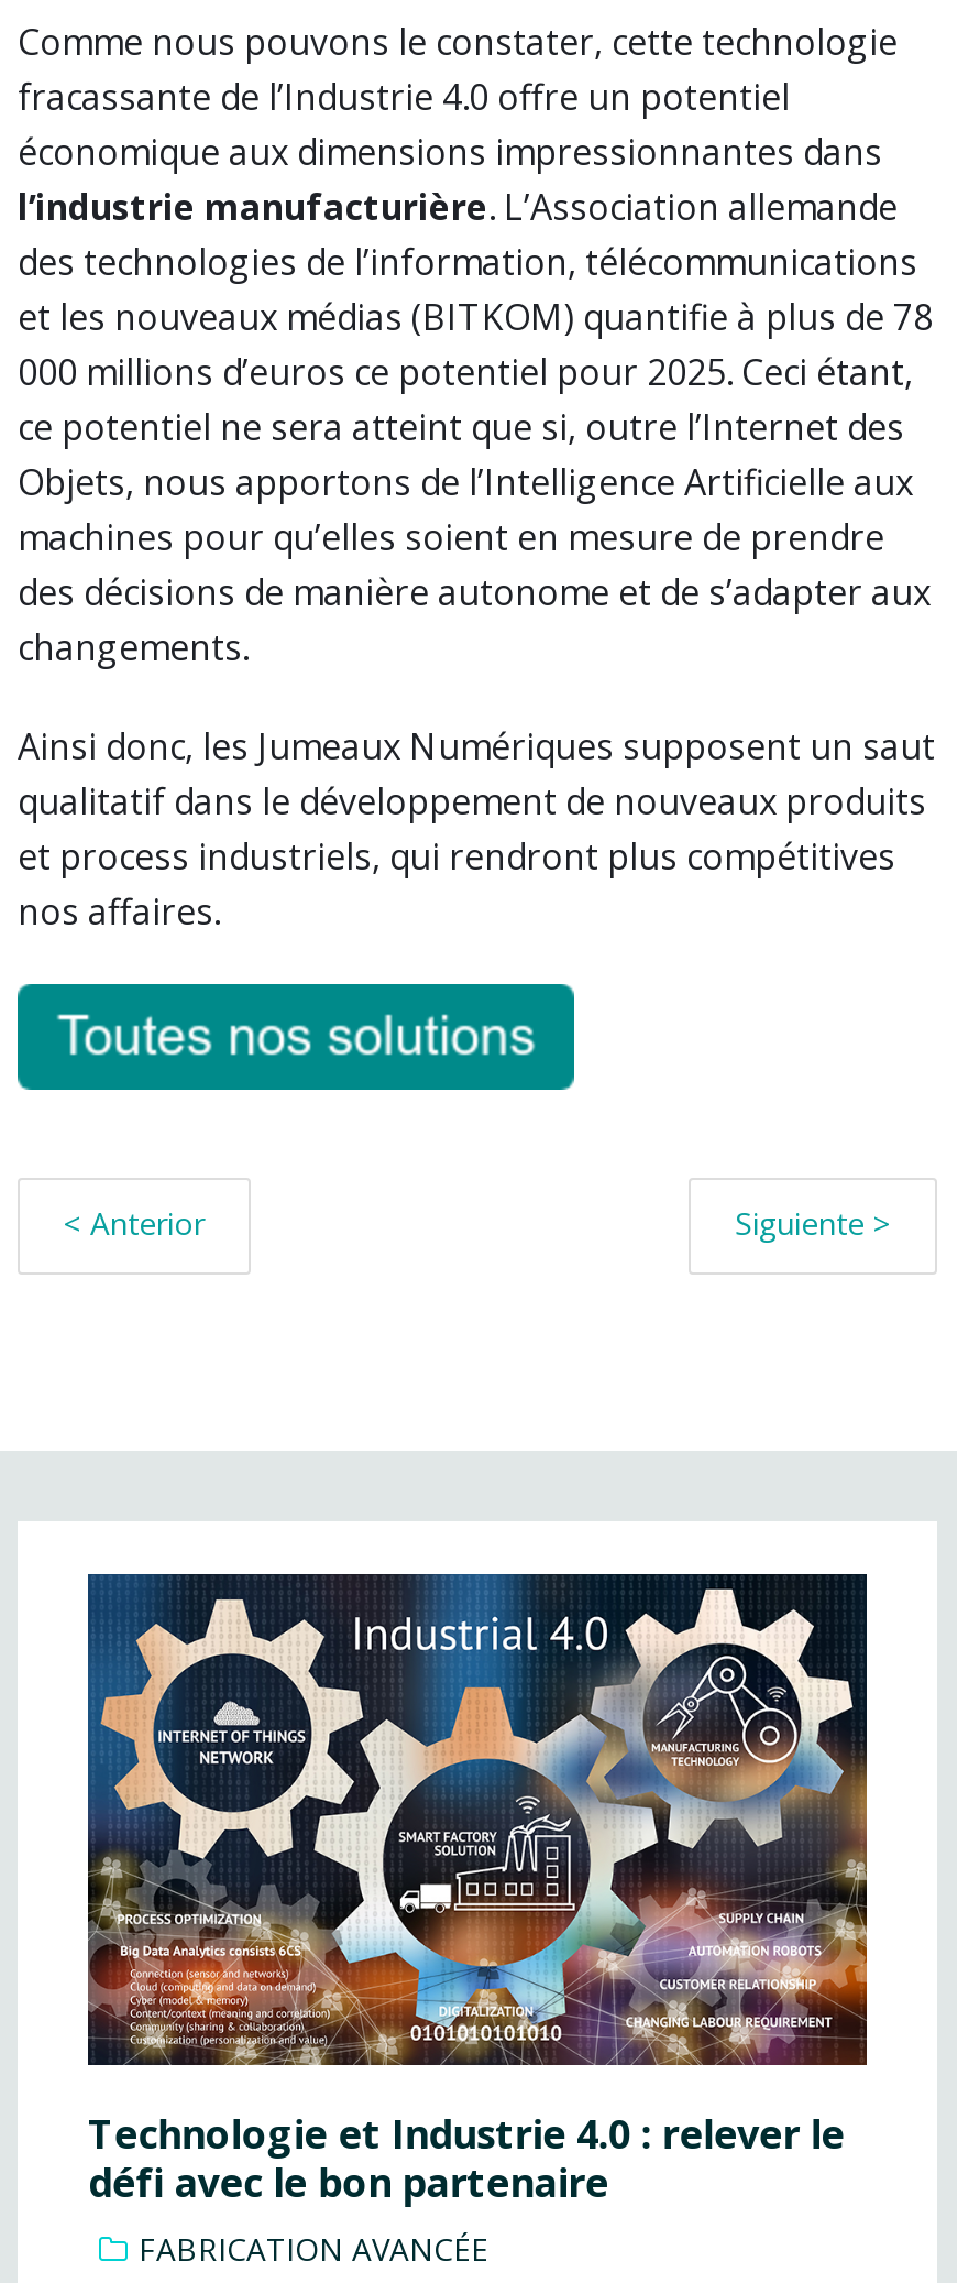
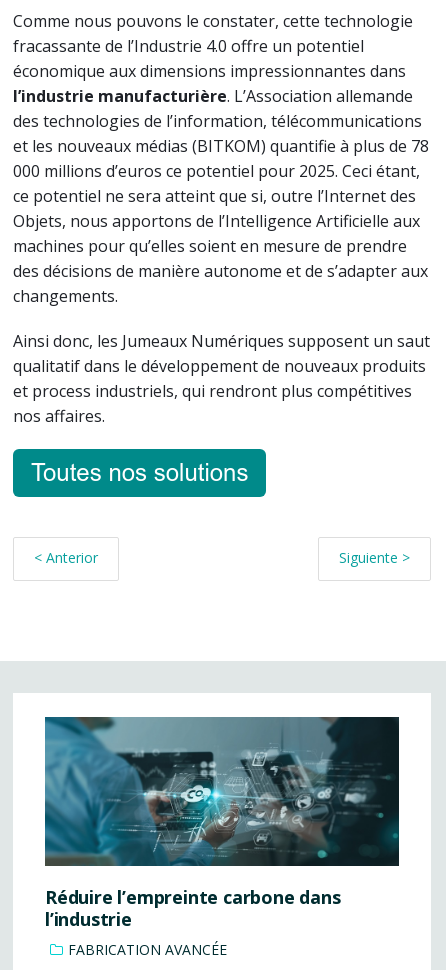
- [image]
- Technologie et Industrie 4.0 : relever le
- défi avec le bon partenaire
+ [image]
+ Réduire l’empreinte carbone dans
+ l’industrie
